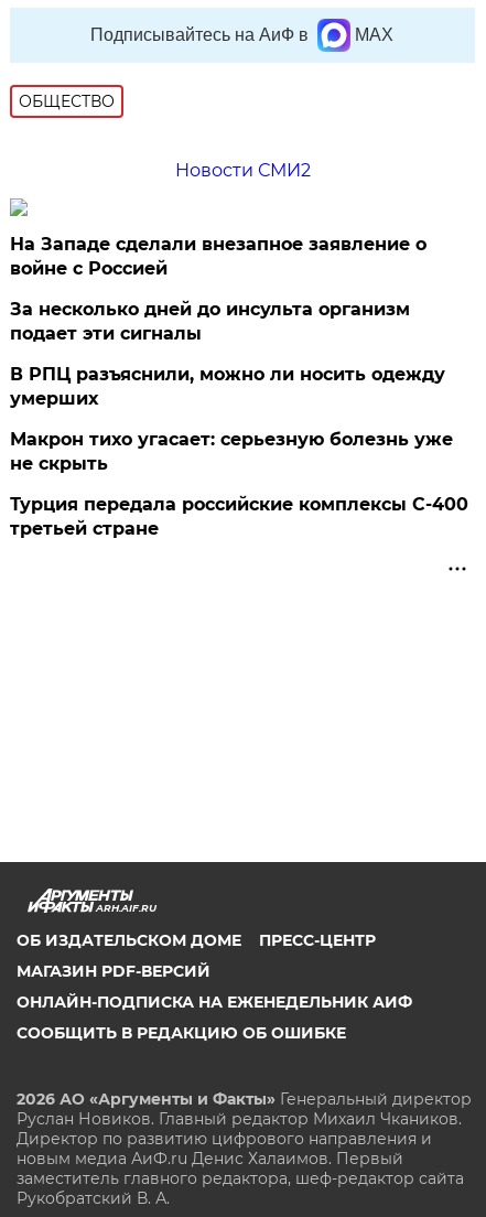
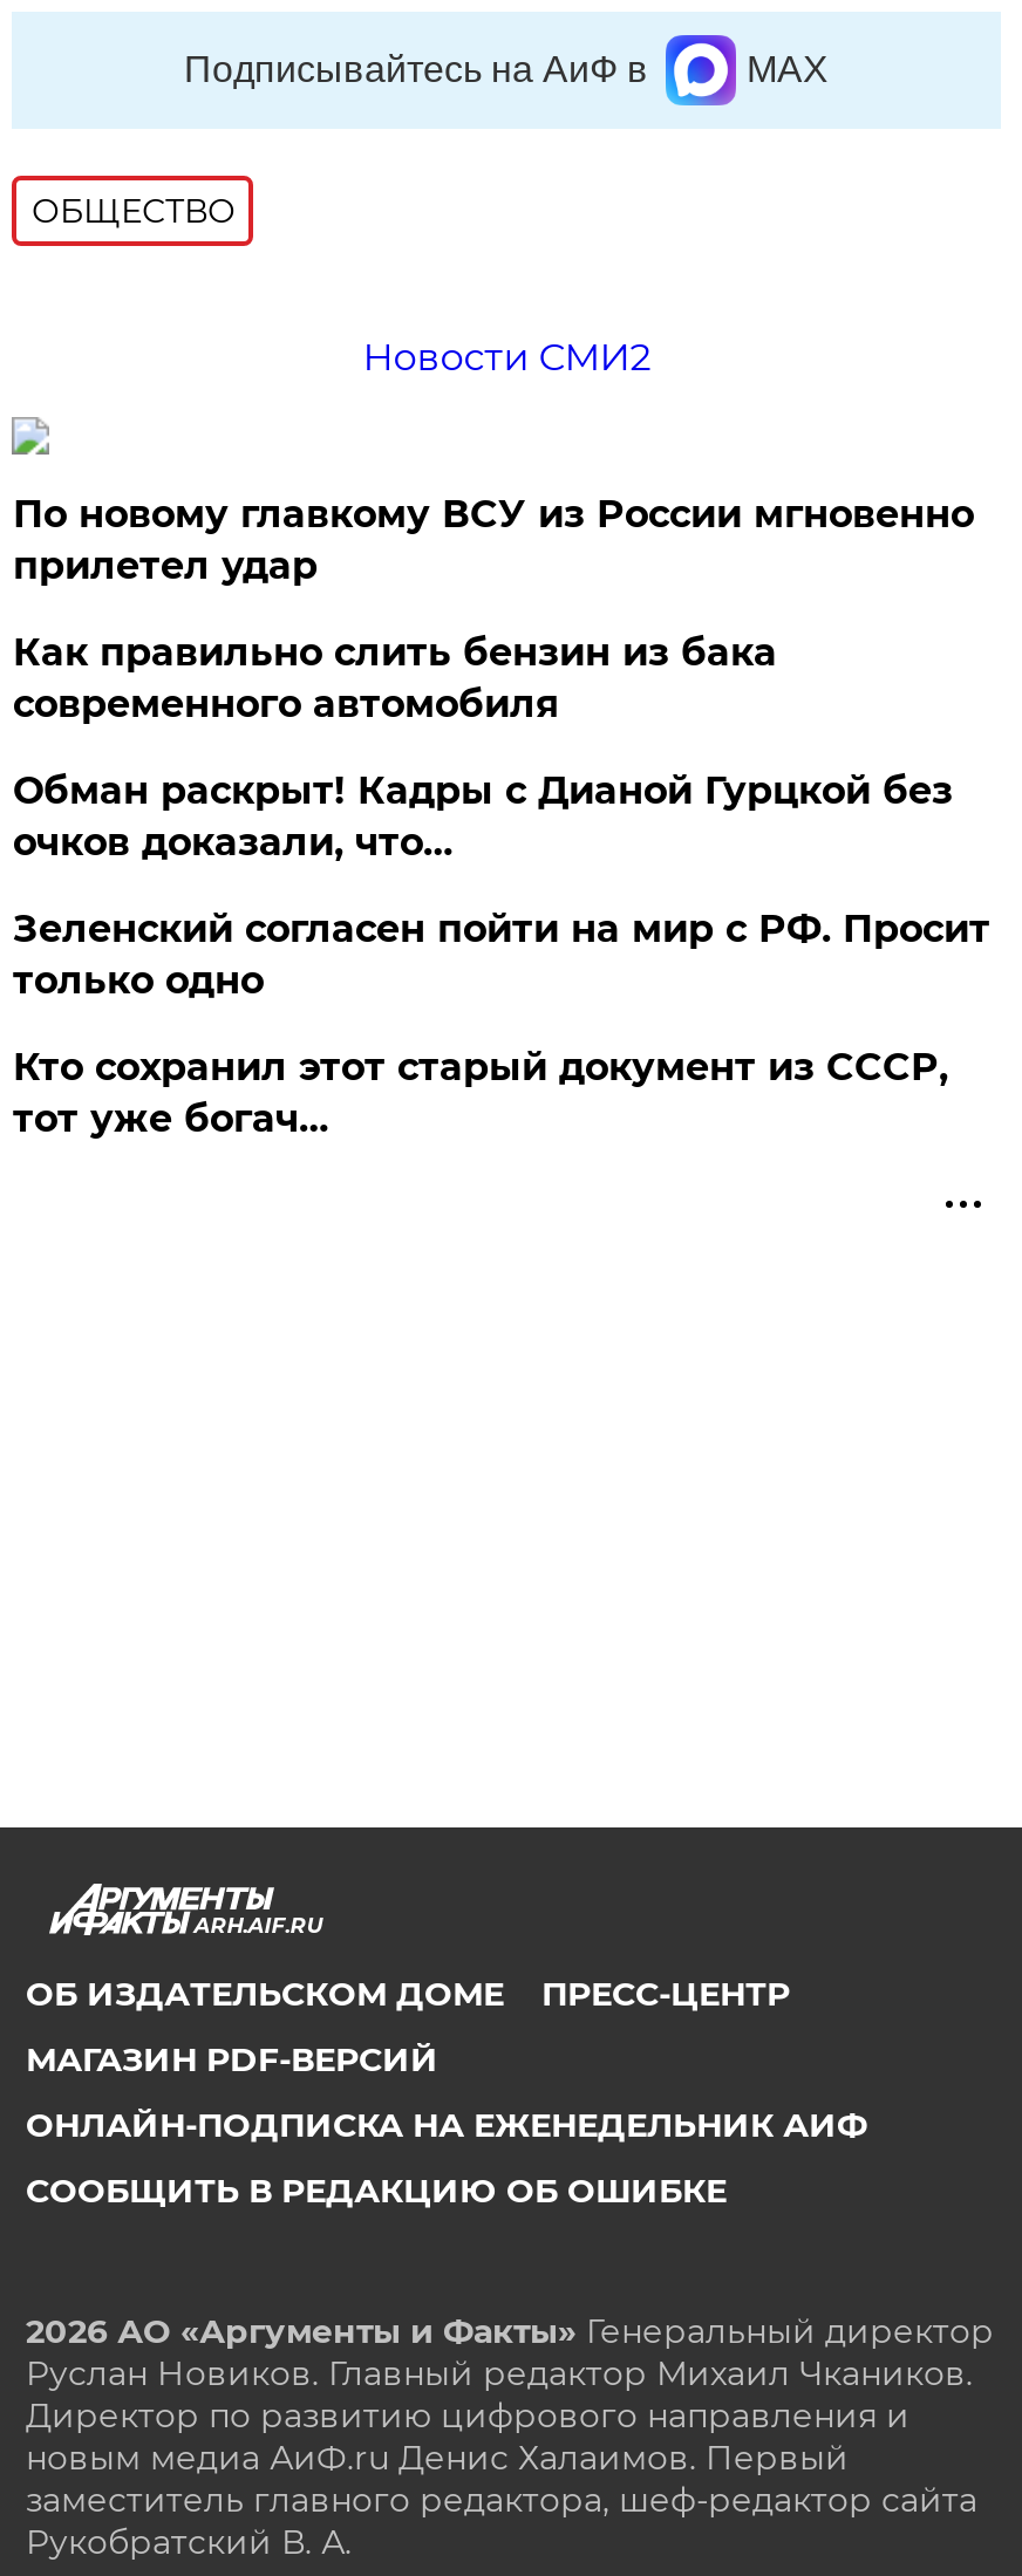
- На Западе сделали внезапное заявление о
- войне с Россией
+ По новому главкому ВСУ из России мгновенно
+ прилетел удар

- За несколько дней до инсульта организм
- подает эти сигналы
+ Как правильно слить бензин из бака
+ современного автомобиля

- В РПЦ разъяснили, можно ли носить одежду
- умерших
+ Обман раскрыт! Кадры с Дианой Гурцкой без
+ очков доказали, что…

- Макрон тихо угасает: серьезную болезнь уже
- не скрыть
+ Зеленский согласен пойти на мир с РФ. Просит
+ только одно

- Турция передала российские комплексы С-400
- третьей стране
+ Кто сохранил этот старый документ из СССР,
+ тот уже богач…
